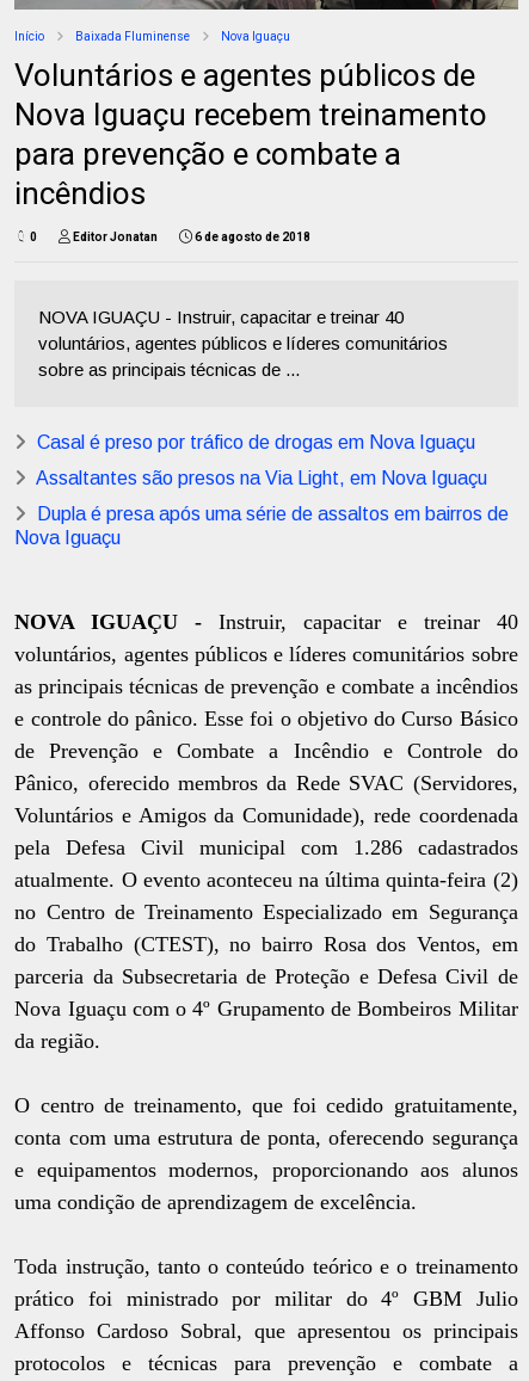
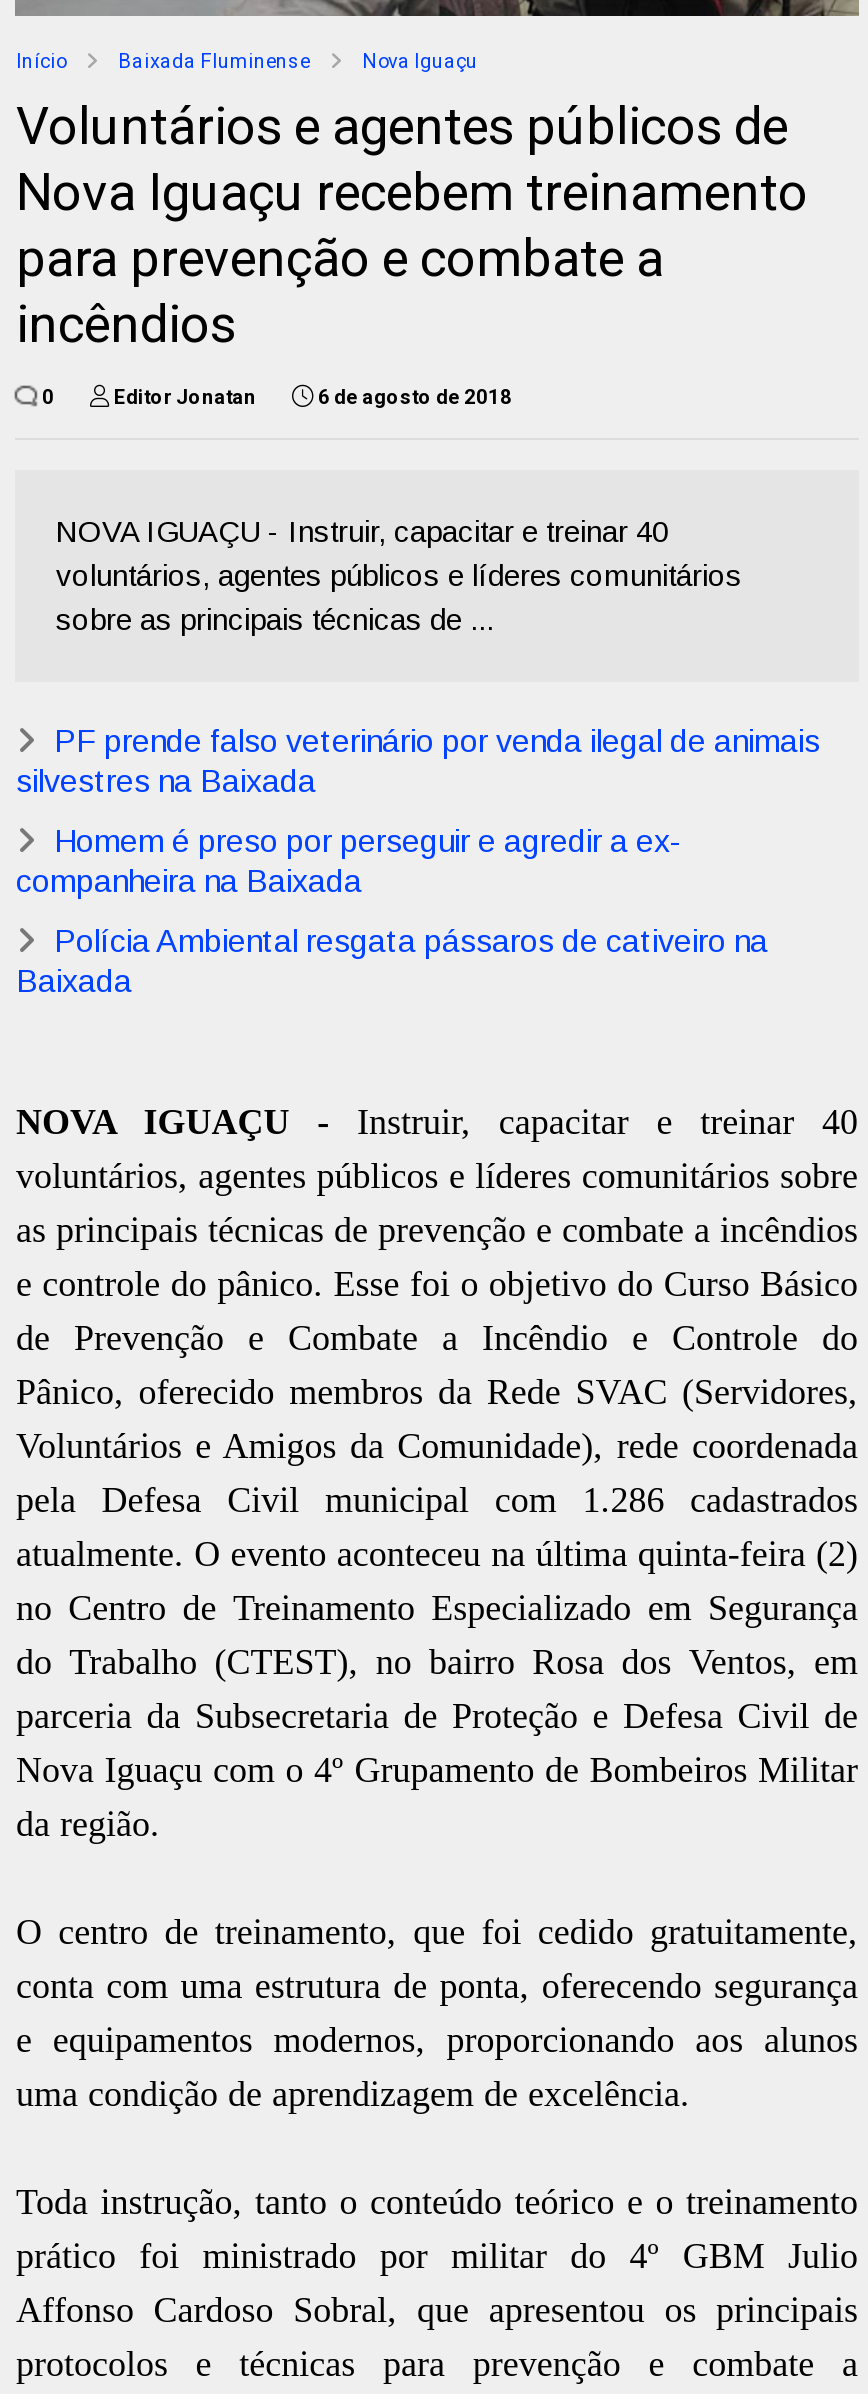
- Casal é preso por tráfico de drogas em Nova Iguaçu
+ PF prende falso veterinário por venda ilegal de animais
+ silvestres na Baixada

- Assaltantes são presos na Via Light, em Nova Iguaçu
+ Homem é preso por perseguir e agredir a ex-
+ companheira na Baixada

- Dupla é presa após uma série de assaltos em bairros de
- Nova Iguaçu
+ Polícia Ambiental resgata pássaros de cativeiro na
+ Baixada
